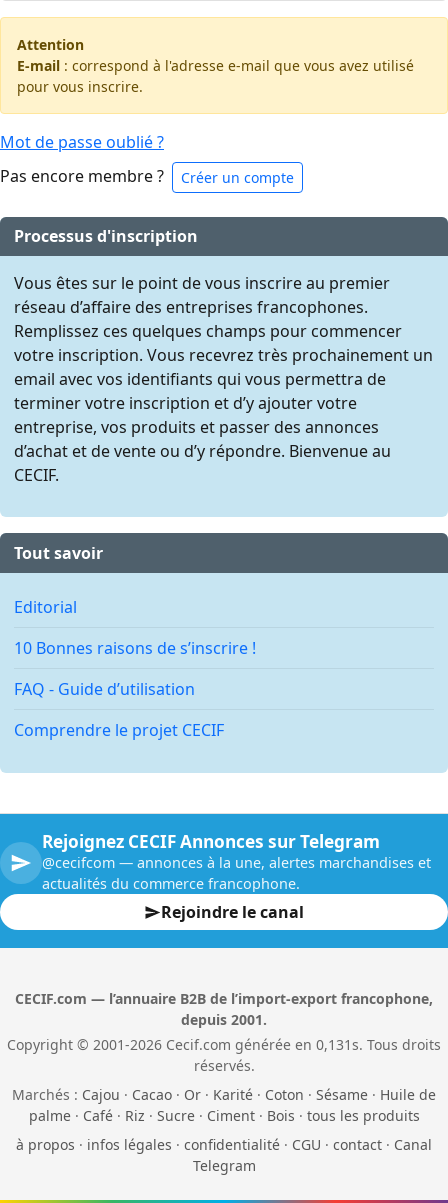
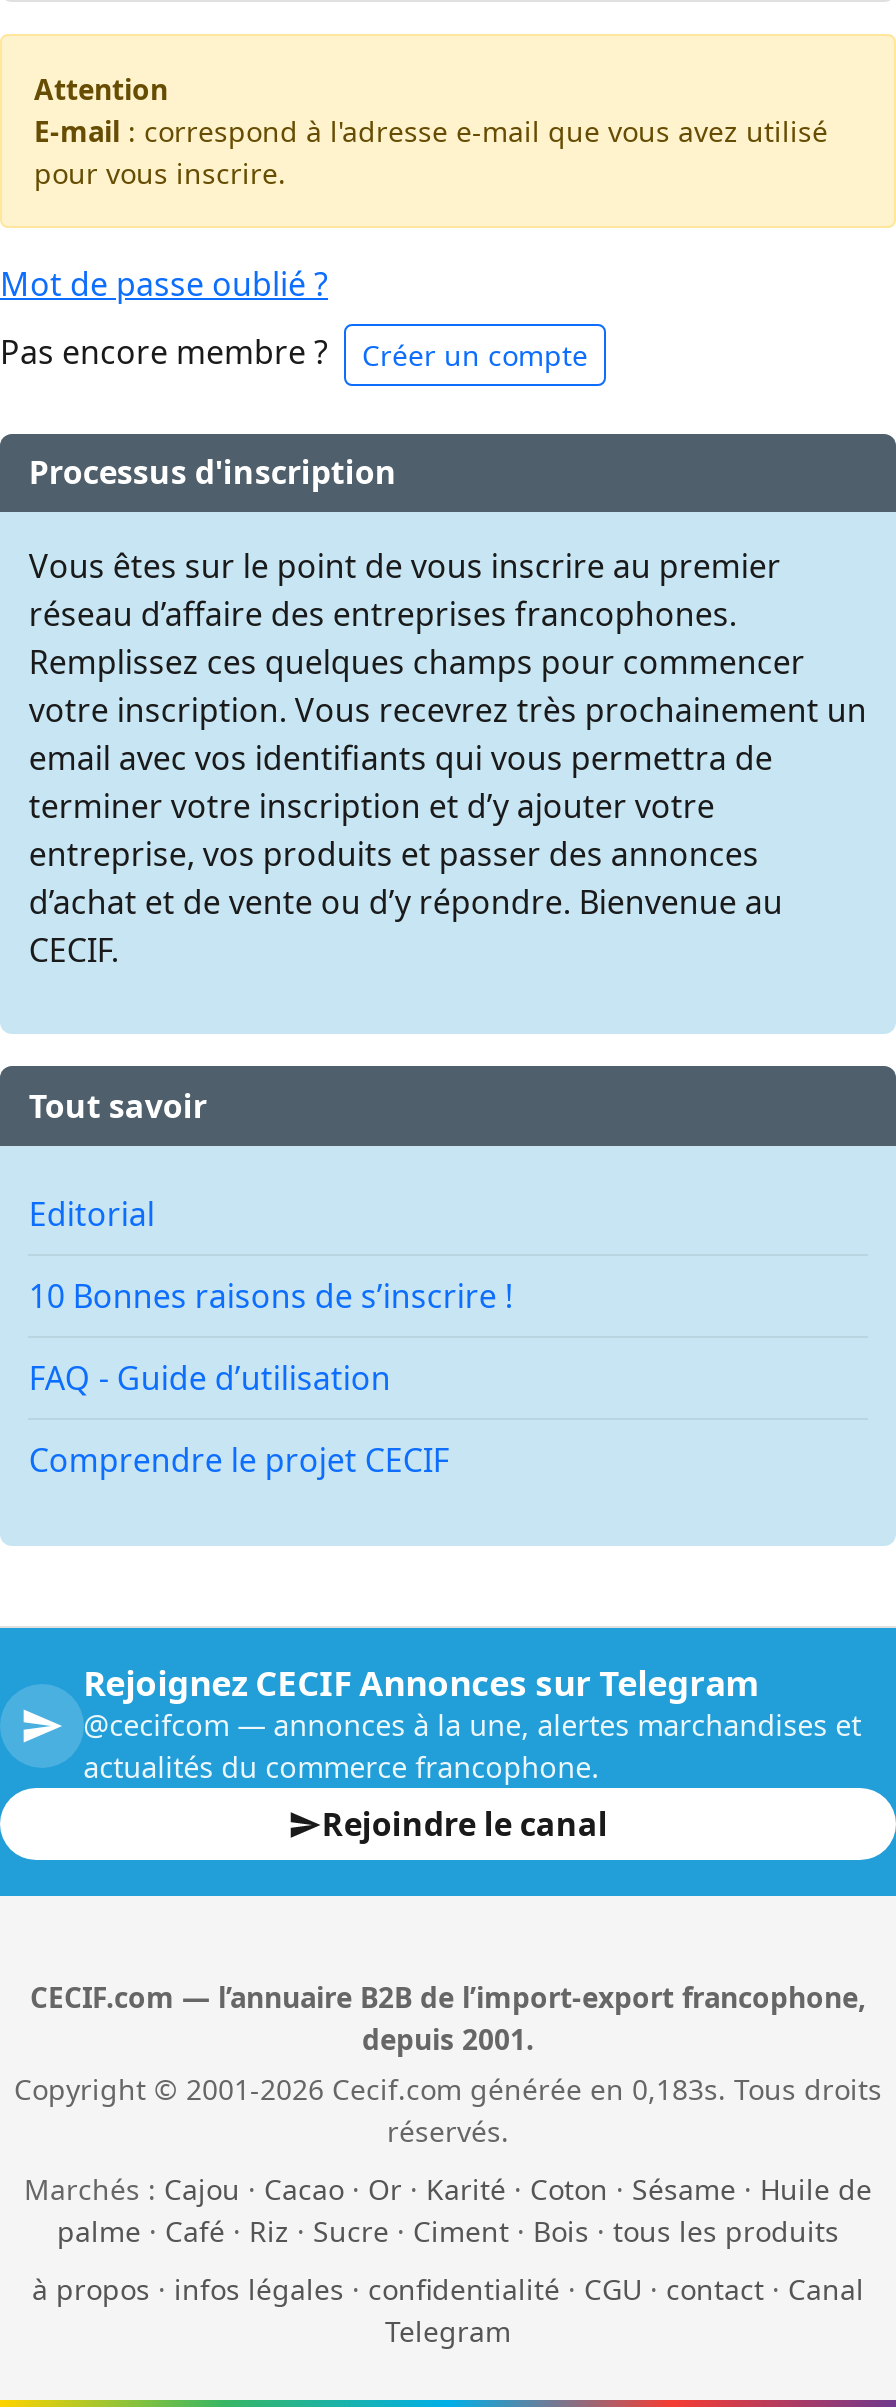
- Copyright © 2001-2026 Cecif.com générée en 0,131s. Tous droits
+ Copyright © 2001-2026 Cecif.com générée en 0,183s. Tous droits
